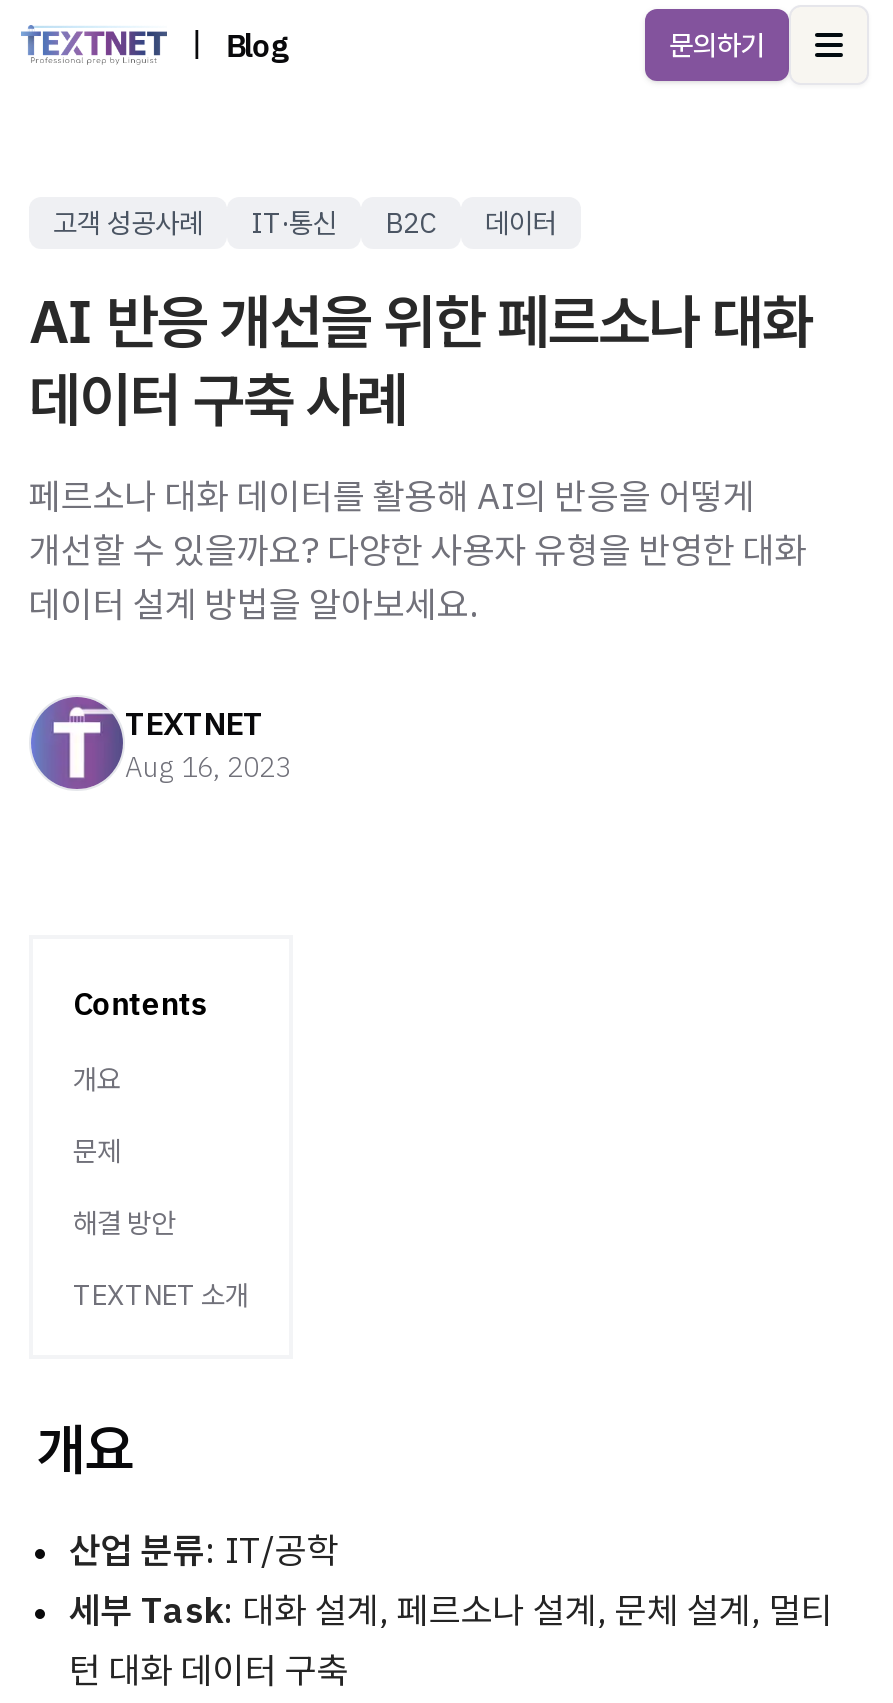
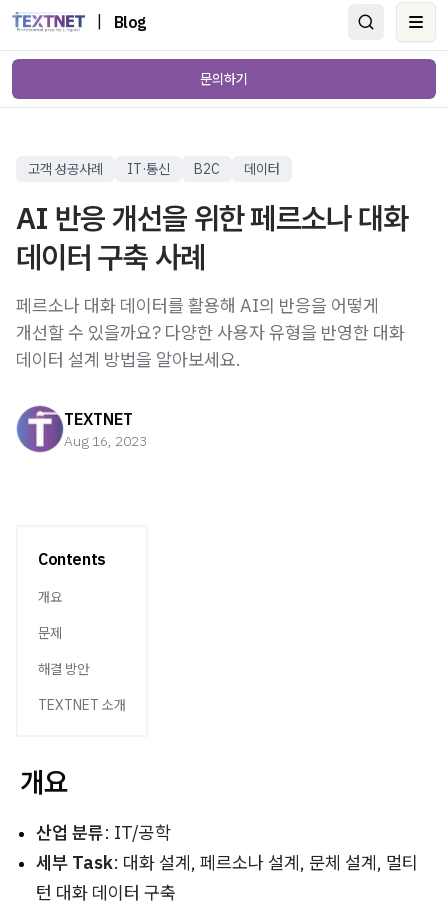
moved down: 문의하기
